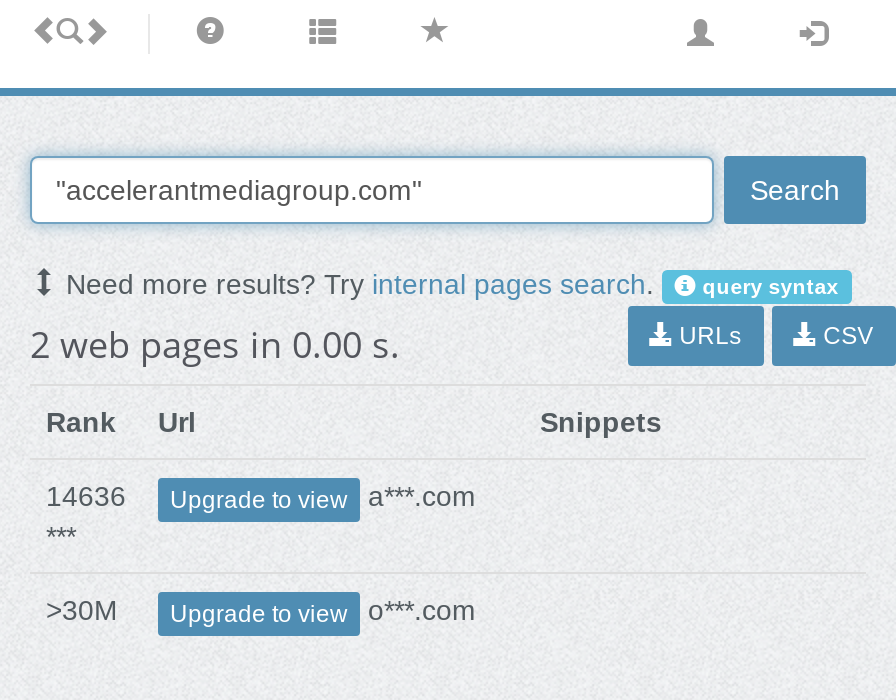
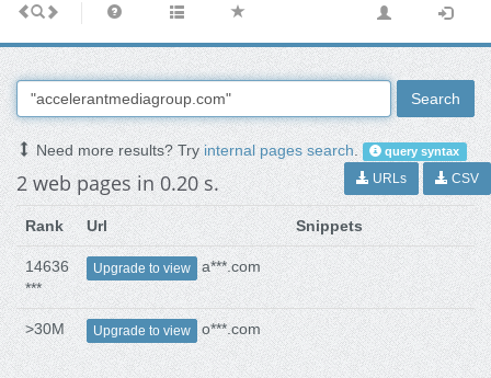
- 2 web pages in 0.00 s.
+ 2 web pages in 0.20 s.
